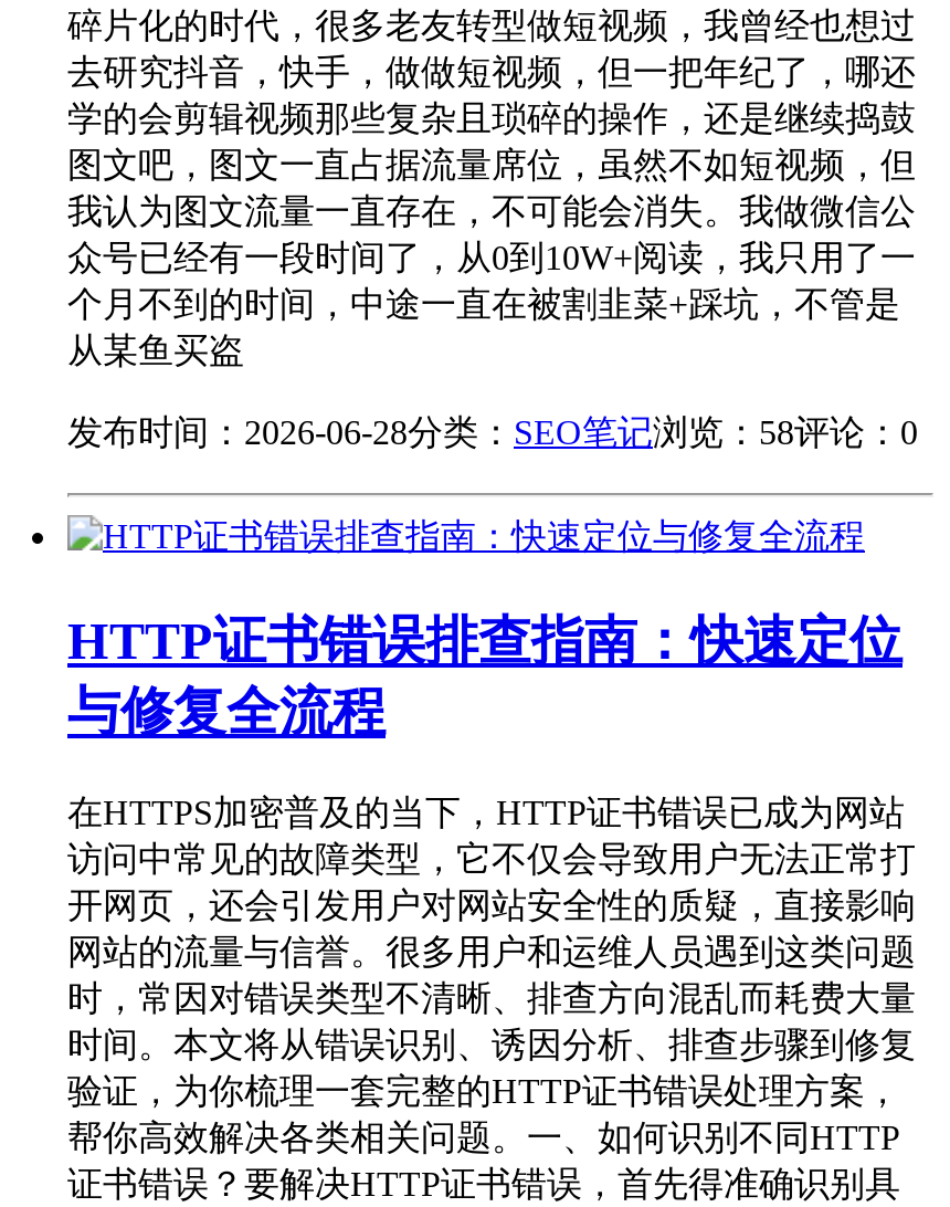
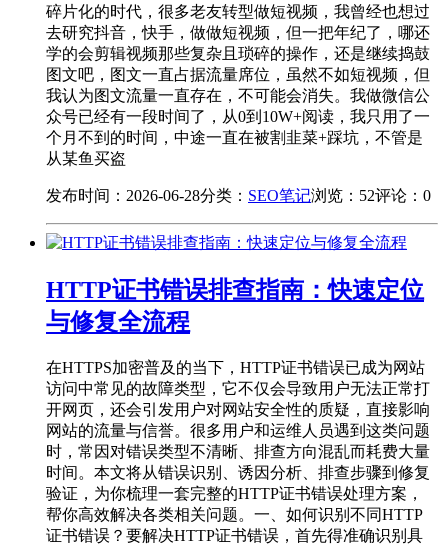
- 发布时间：2026-06-28分类：SEO笔记浏览：58评论：0
+ 发布时间：2026-06-28分类：SEO笔记浏览：52评论：0
